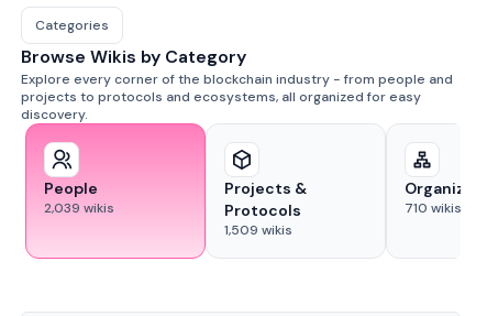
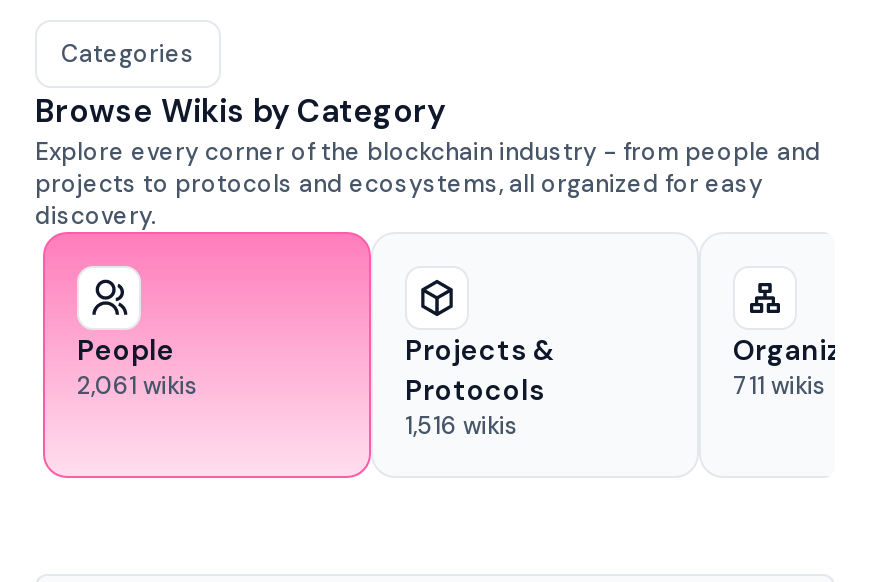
- 2,039 wikis
+ 2,061 wikis

- 710 wikis
+ 711 wikis

- 1,509 wikis
+ 1,516 wikis
